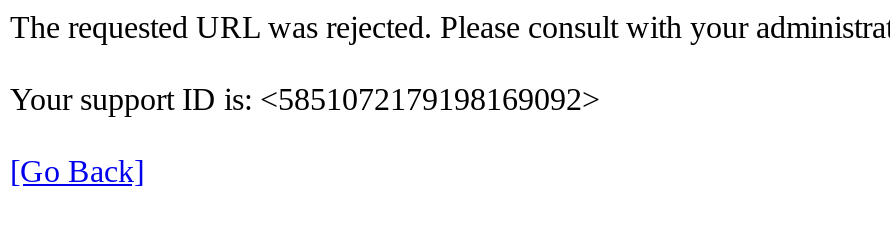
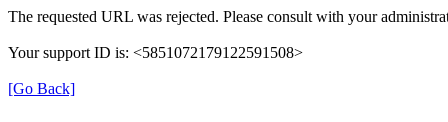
- Your support ID is: <5851072179198169092>
+ Your support ID is: <5851072179122591508>
